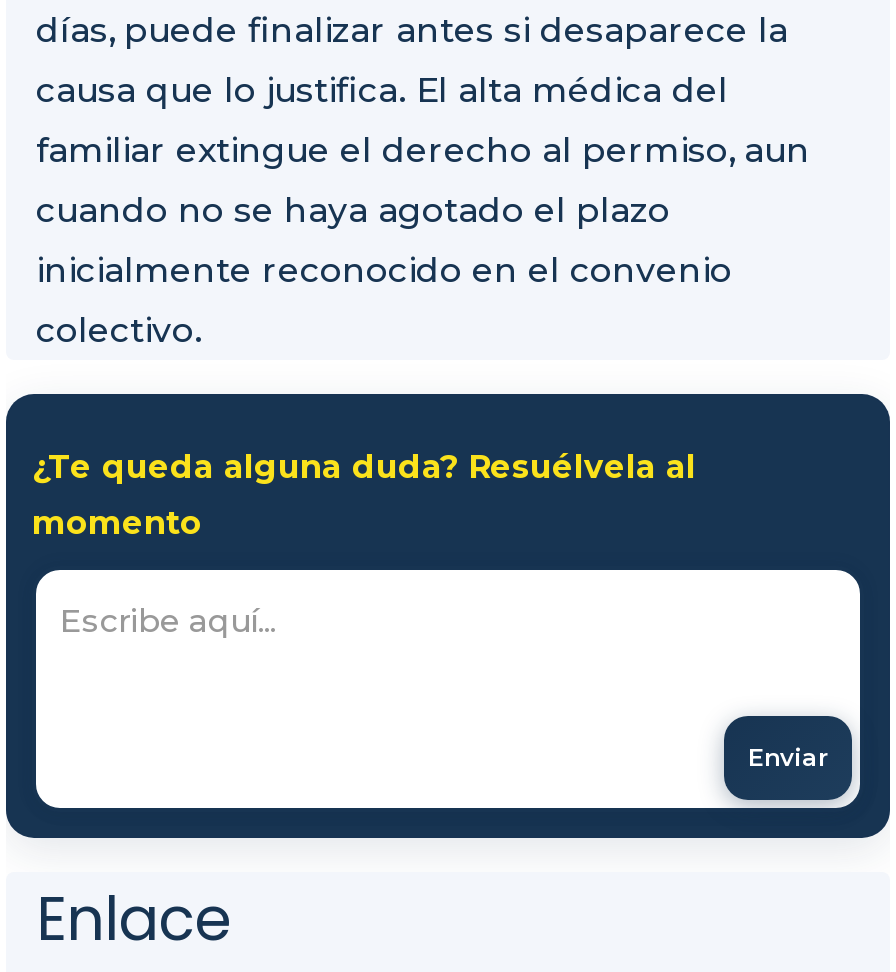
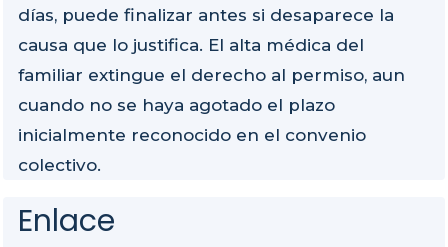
- [image]
- ¿Te queda alguna duda? Resuélvela al
- momento

- Enviar
